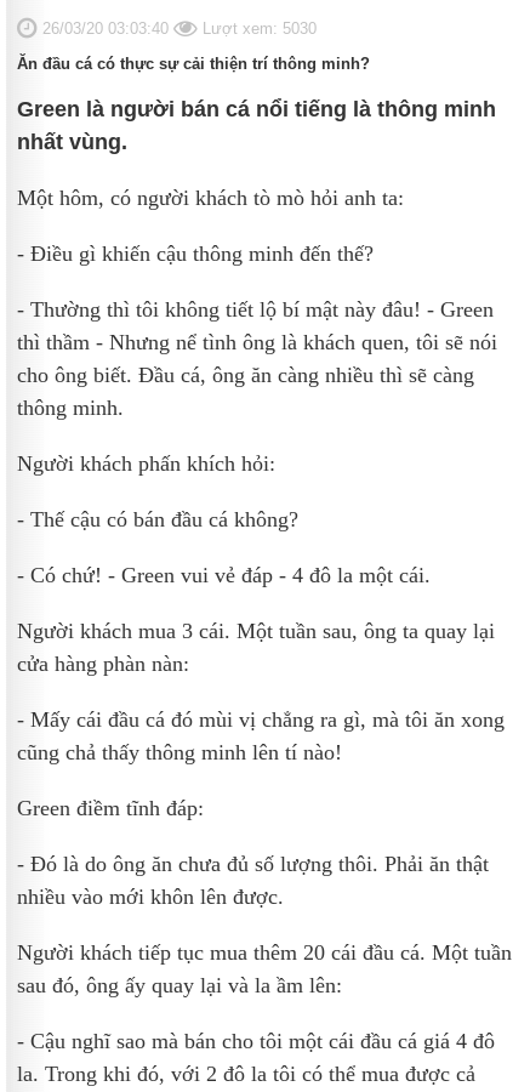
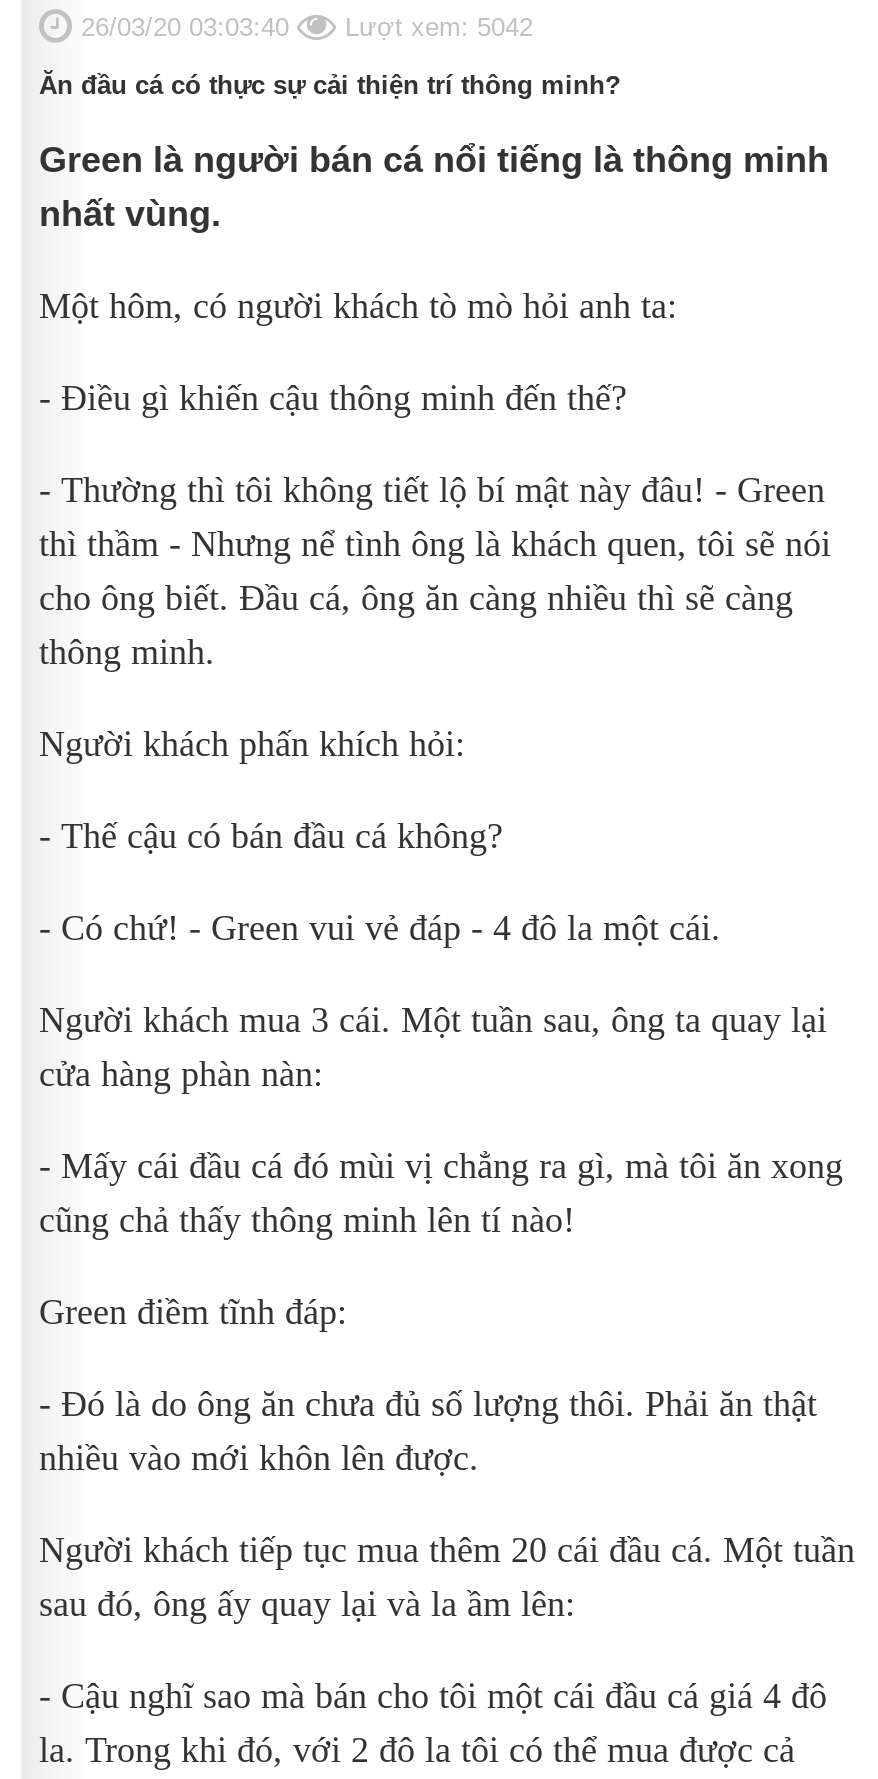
- 26/03/20 03:03:40 Lượt xem: 5030
+ 26/03/20 03:03:40 Lượt xem: 5042
